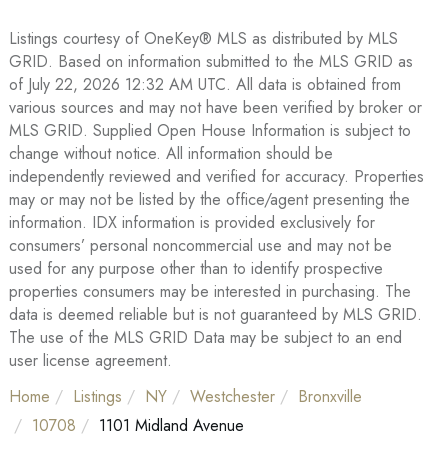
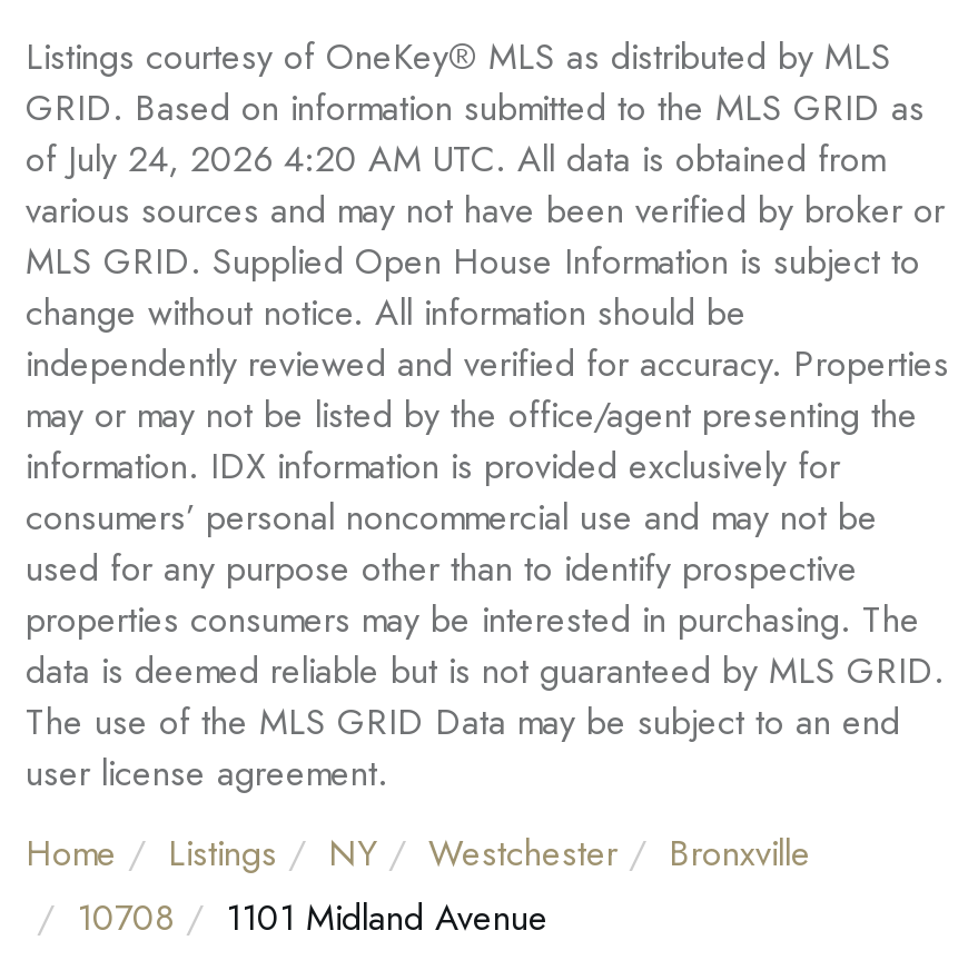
- of July 22, 2026 12:32 AM UTC. All data is obtained from
+ of July 24, 2026 4:20 AM UTC. All data is obtained from
